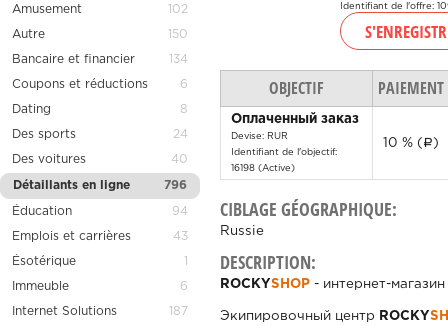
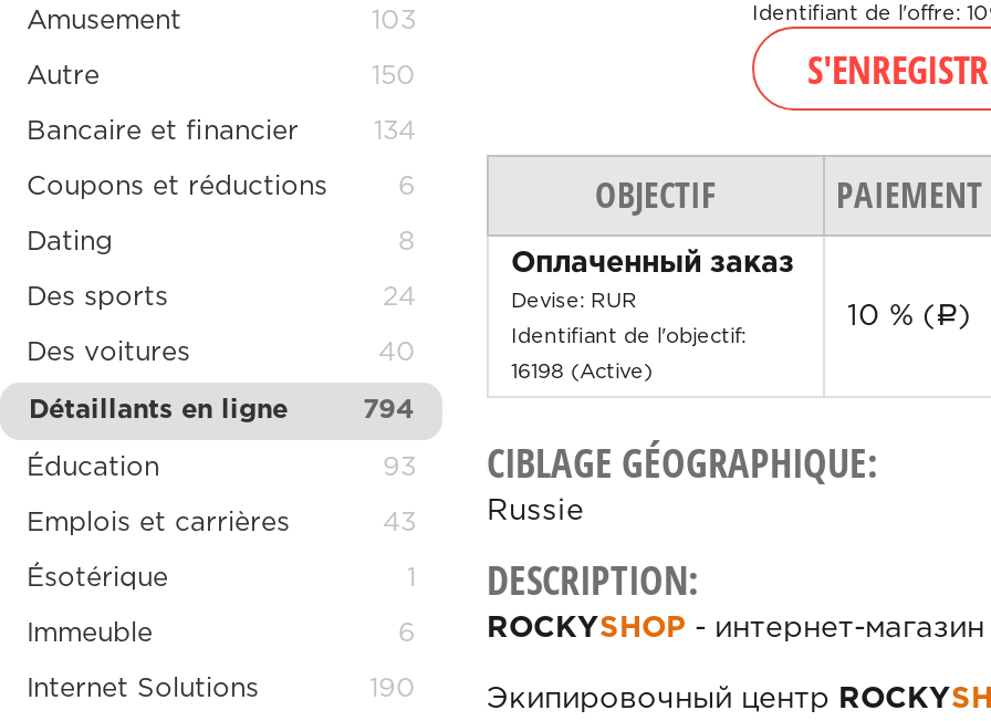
- 102
+ 103

- 796
+ 794

- 94
+ 93

- 187
+ 190
